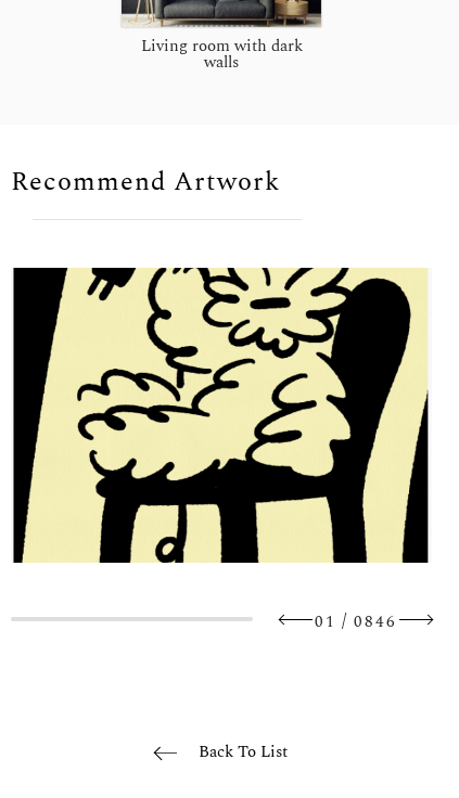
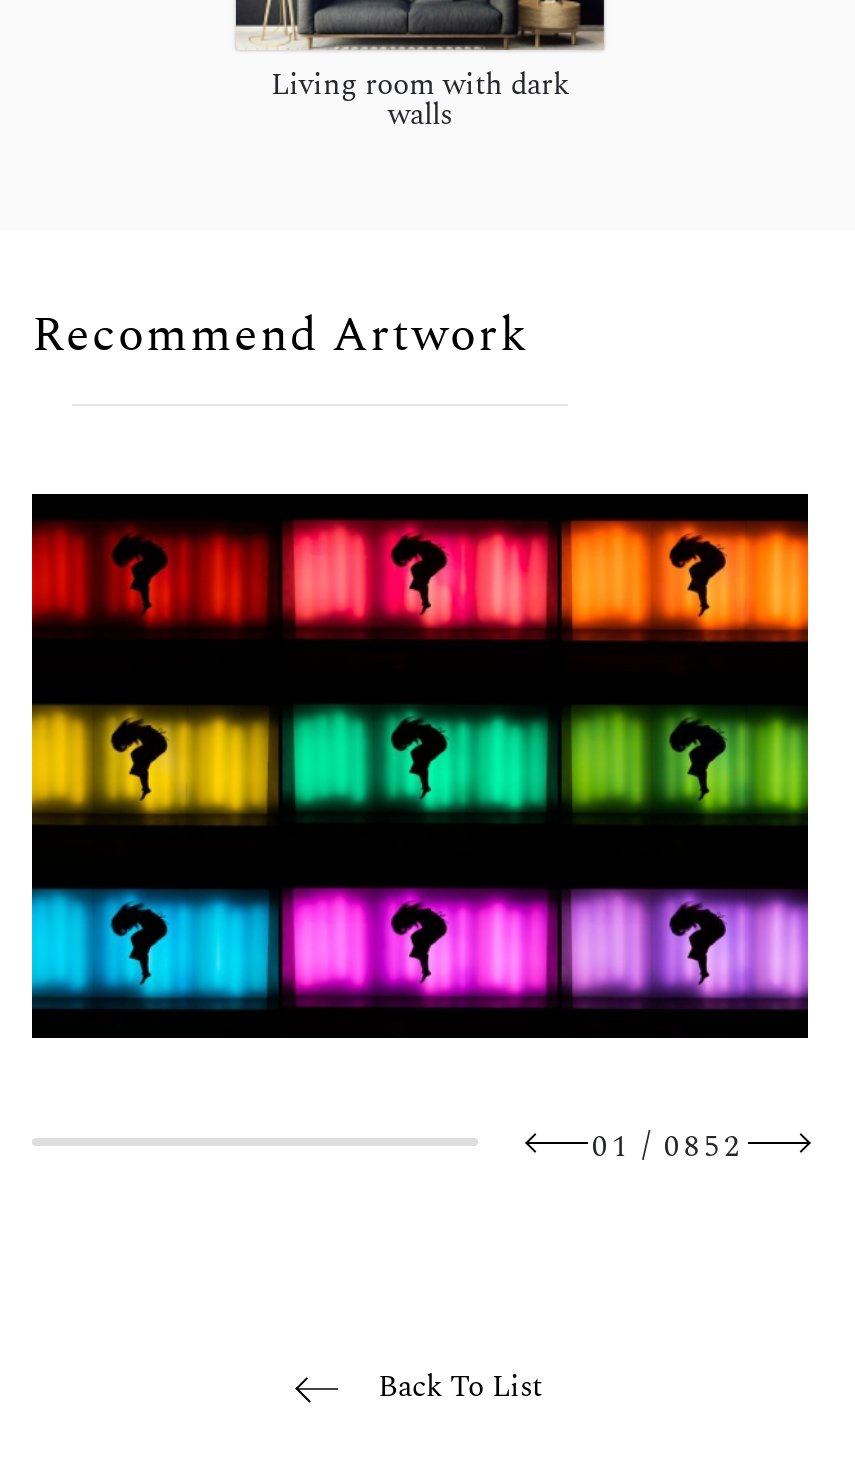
- [image]
- 01 / 0846
+ [image]
+ 01 / 0852
